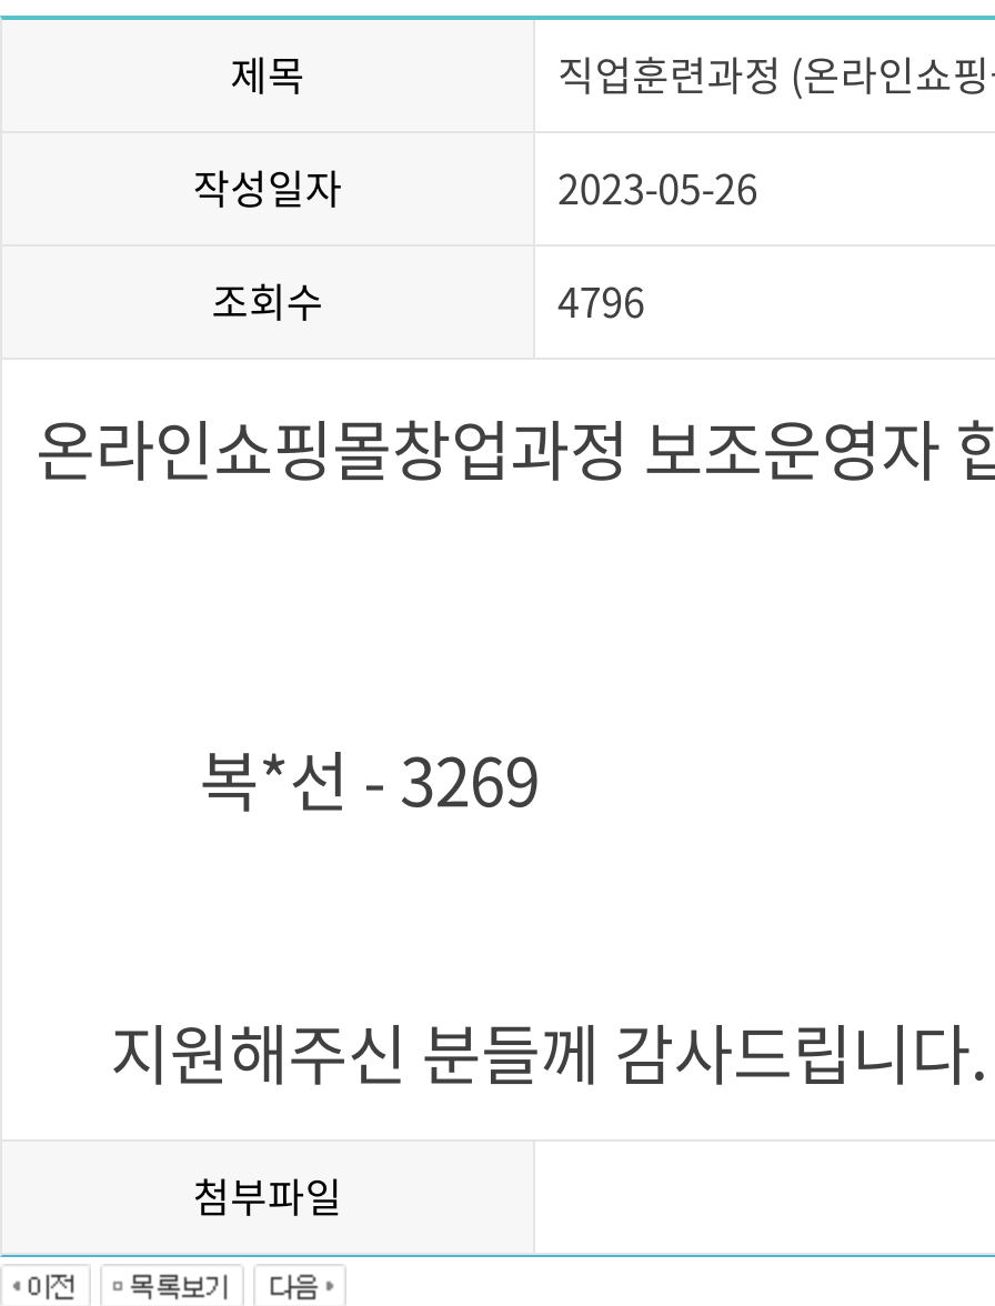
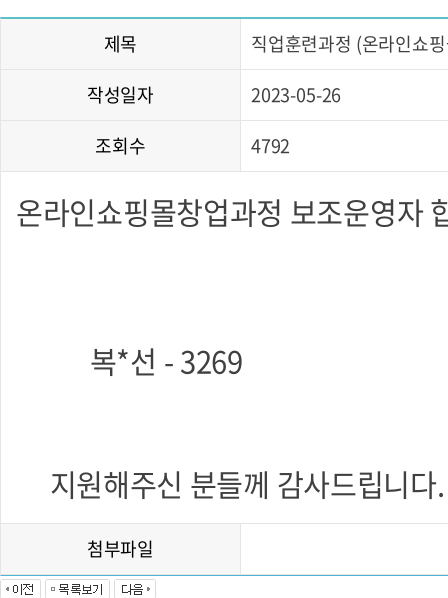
- 4796
+ 4792
